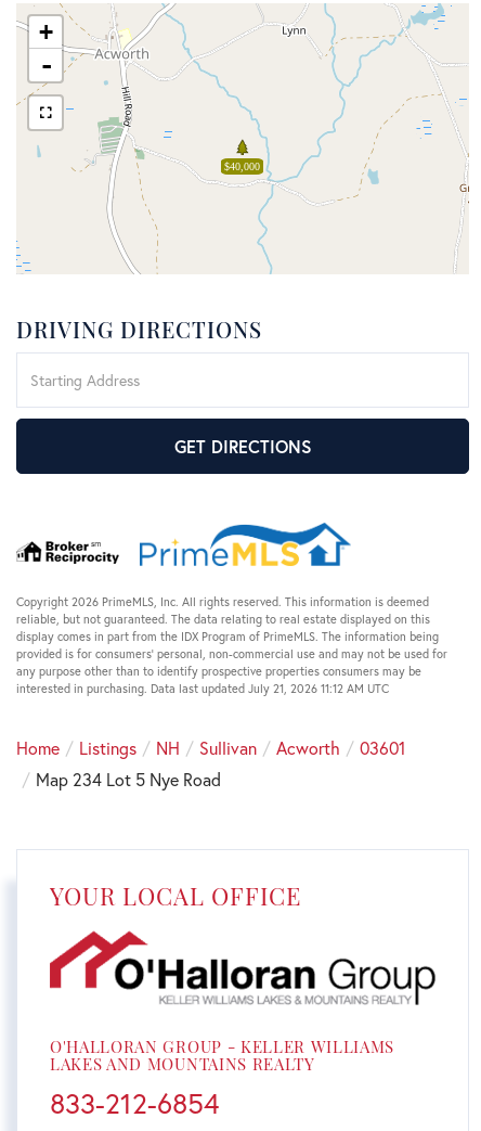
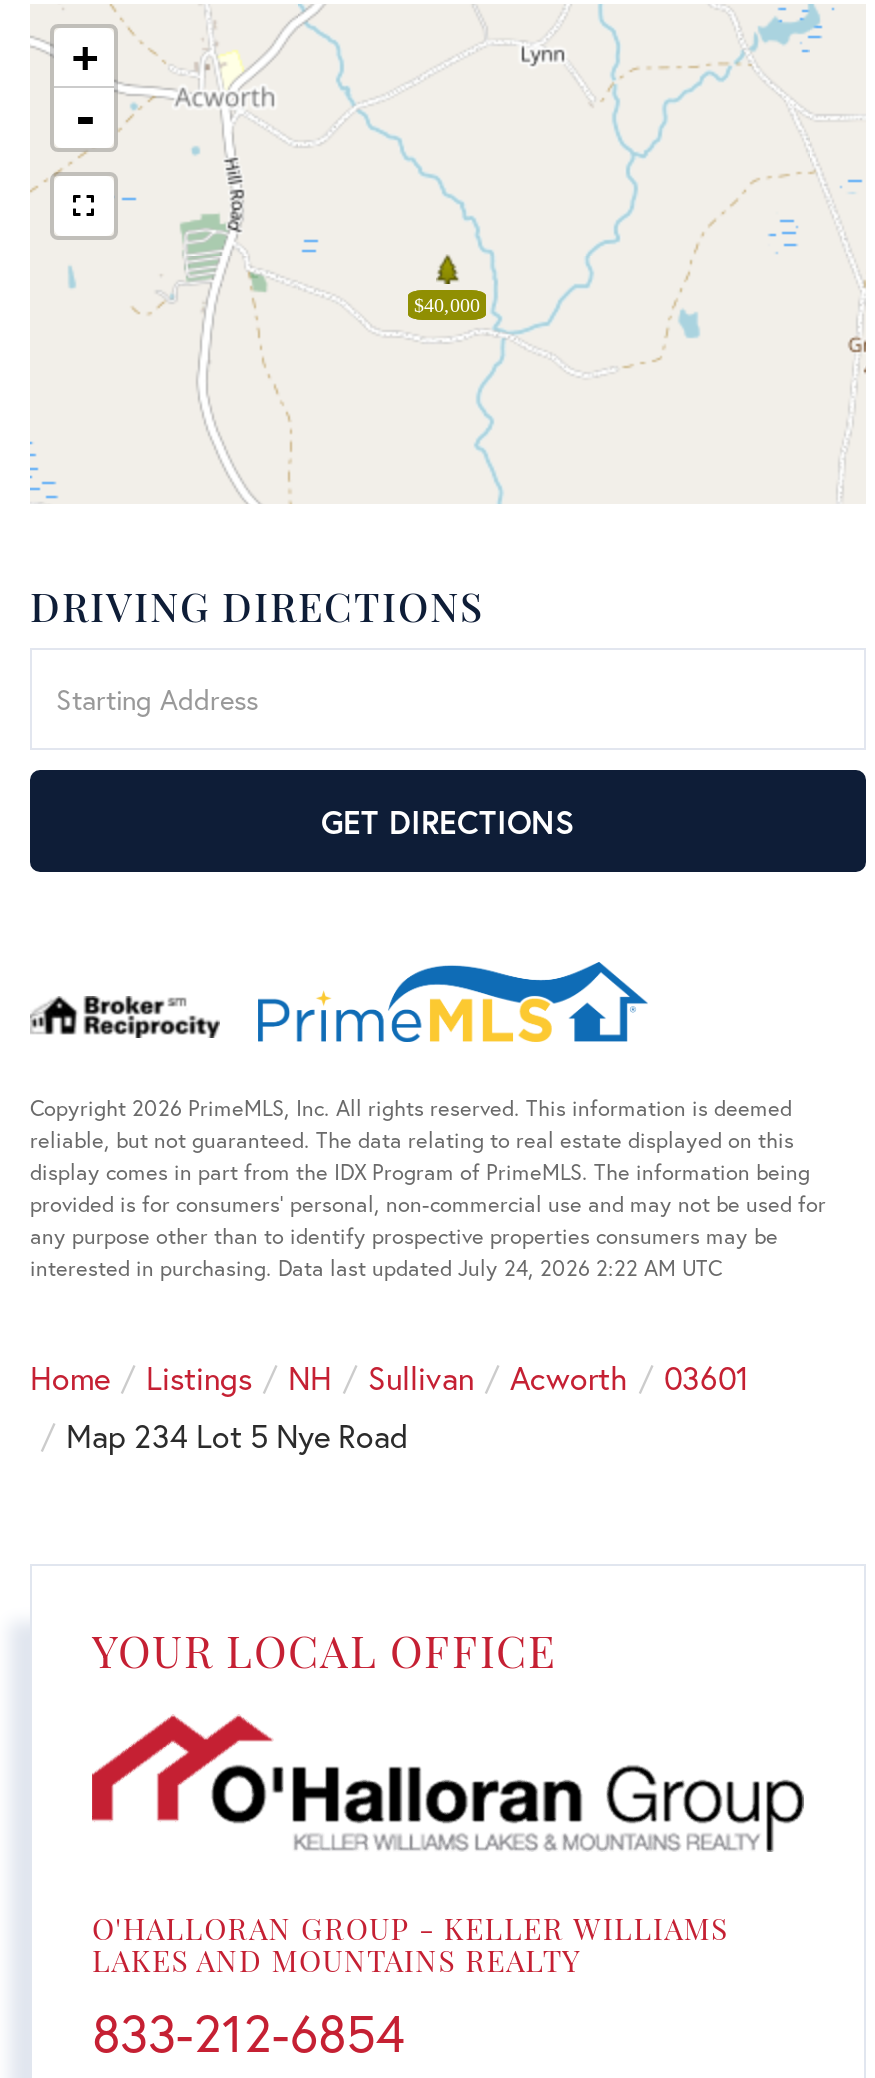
- interested in purchasing. Data last updated July 21, 2026 11:12 AM UTC
+ interested in purchasing. Data last updated July 24, 2026 2:22 AM UTC
